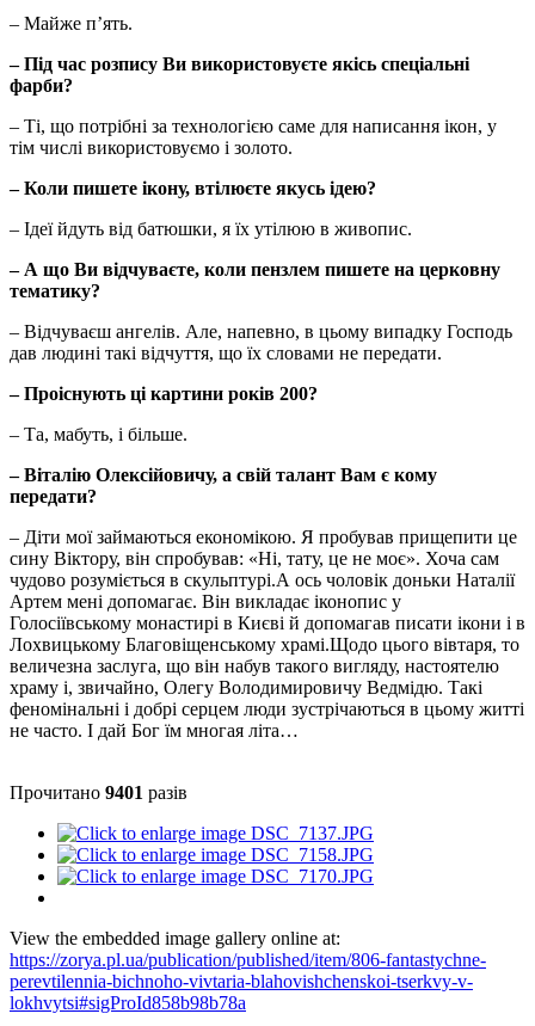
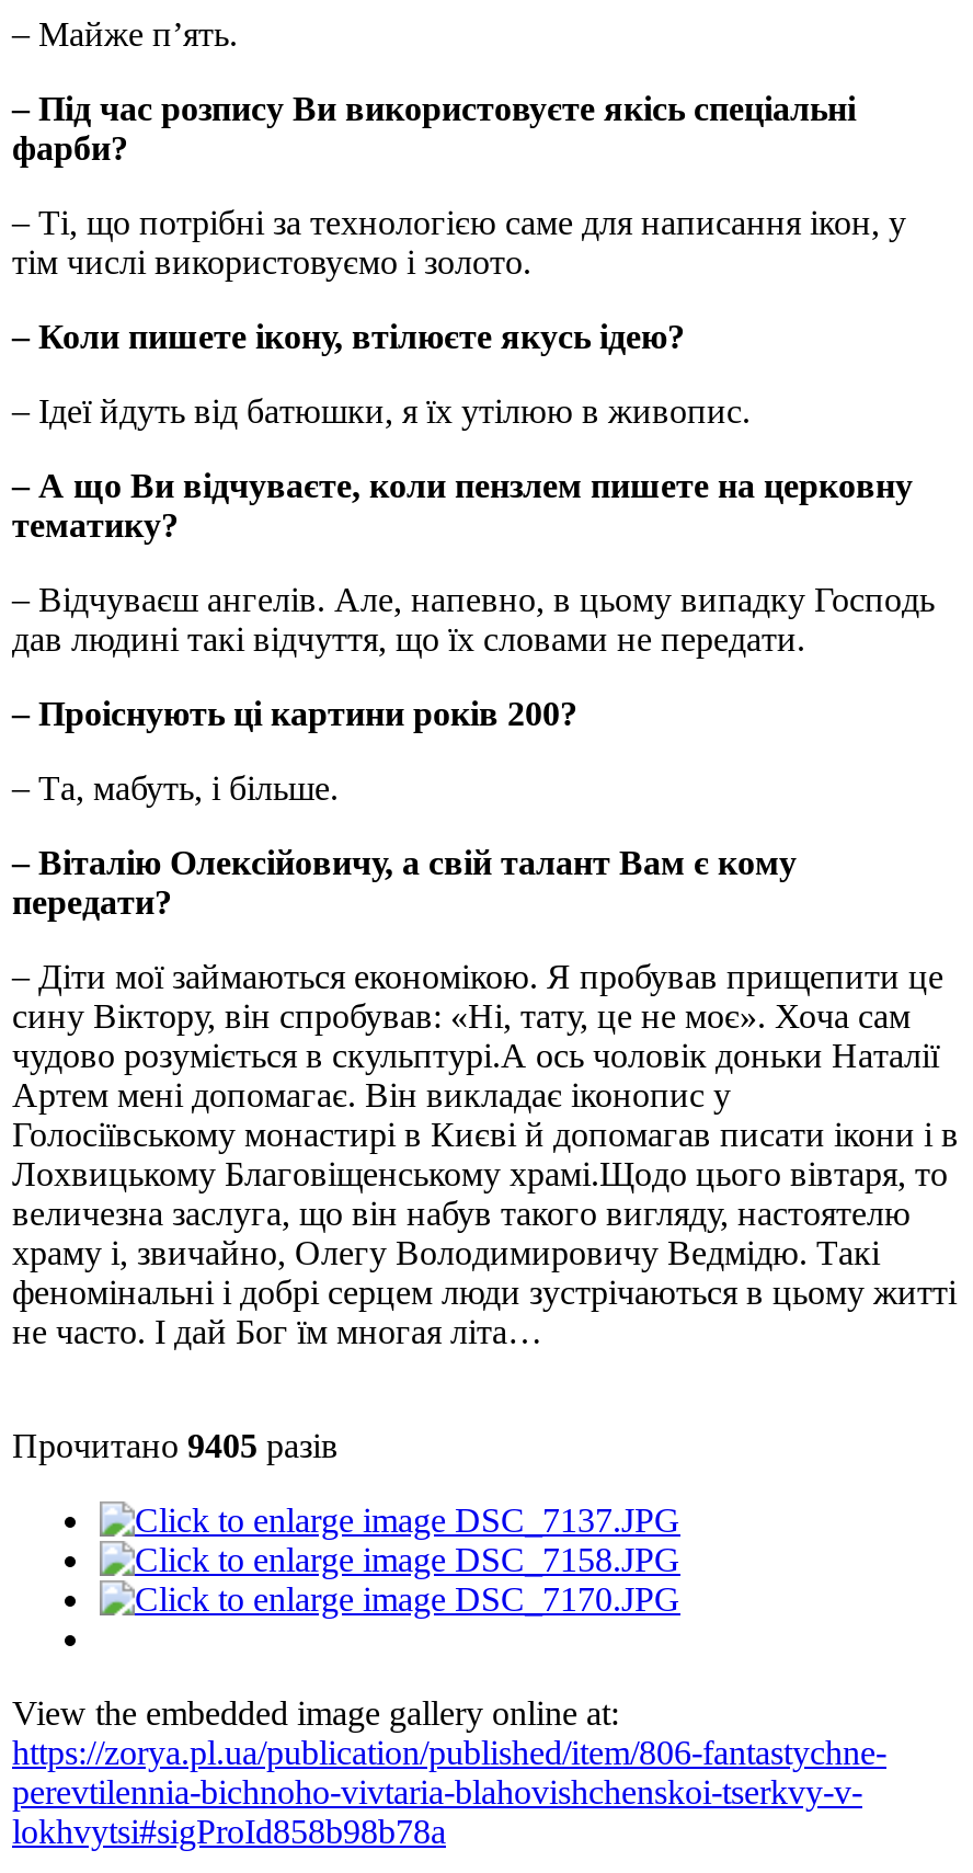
- Прочитано 9401 разів
+ Прочитано 9405 разів
